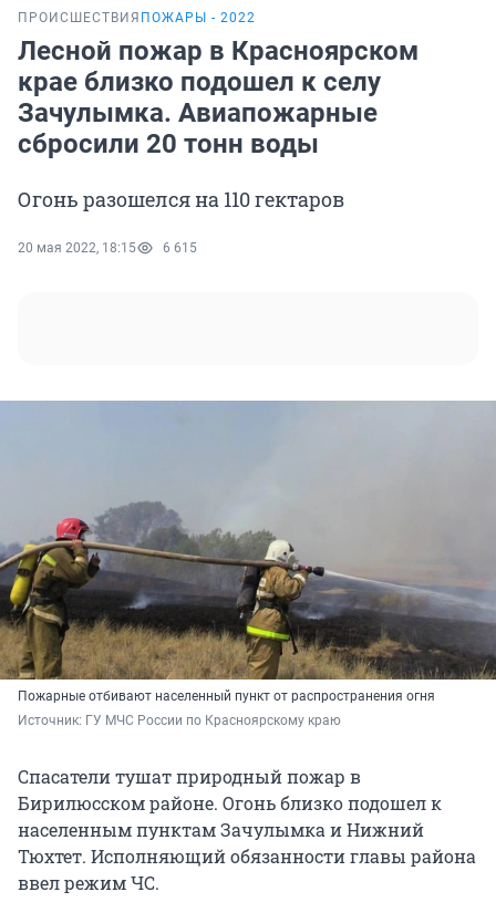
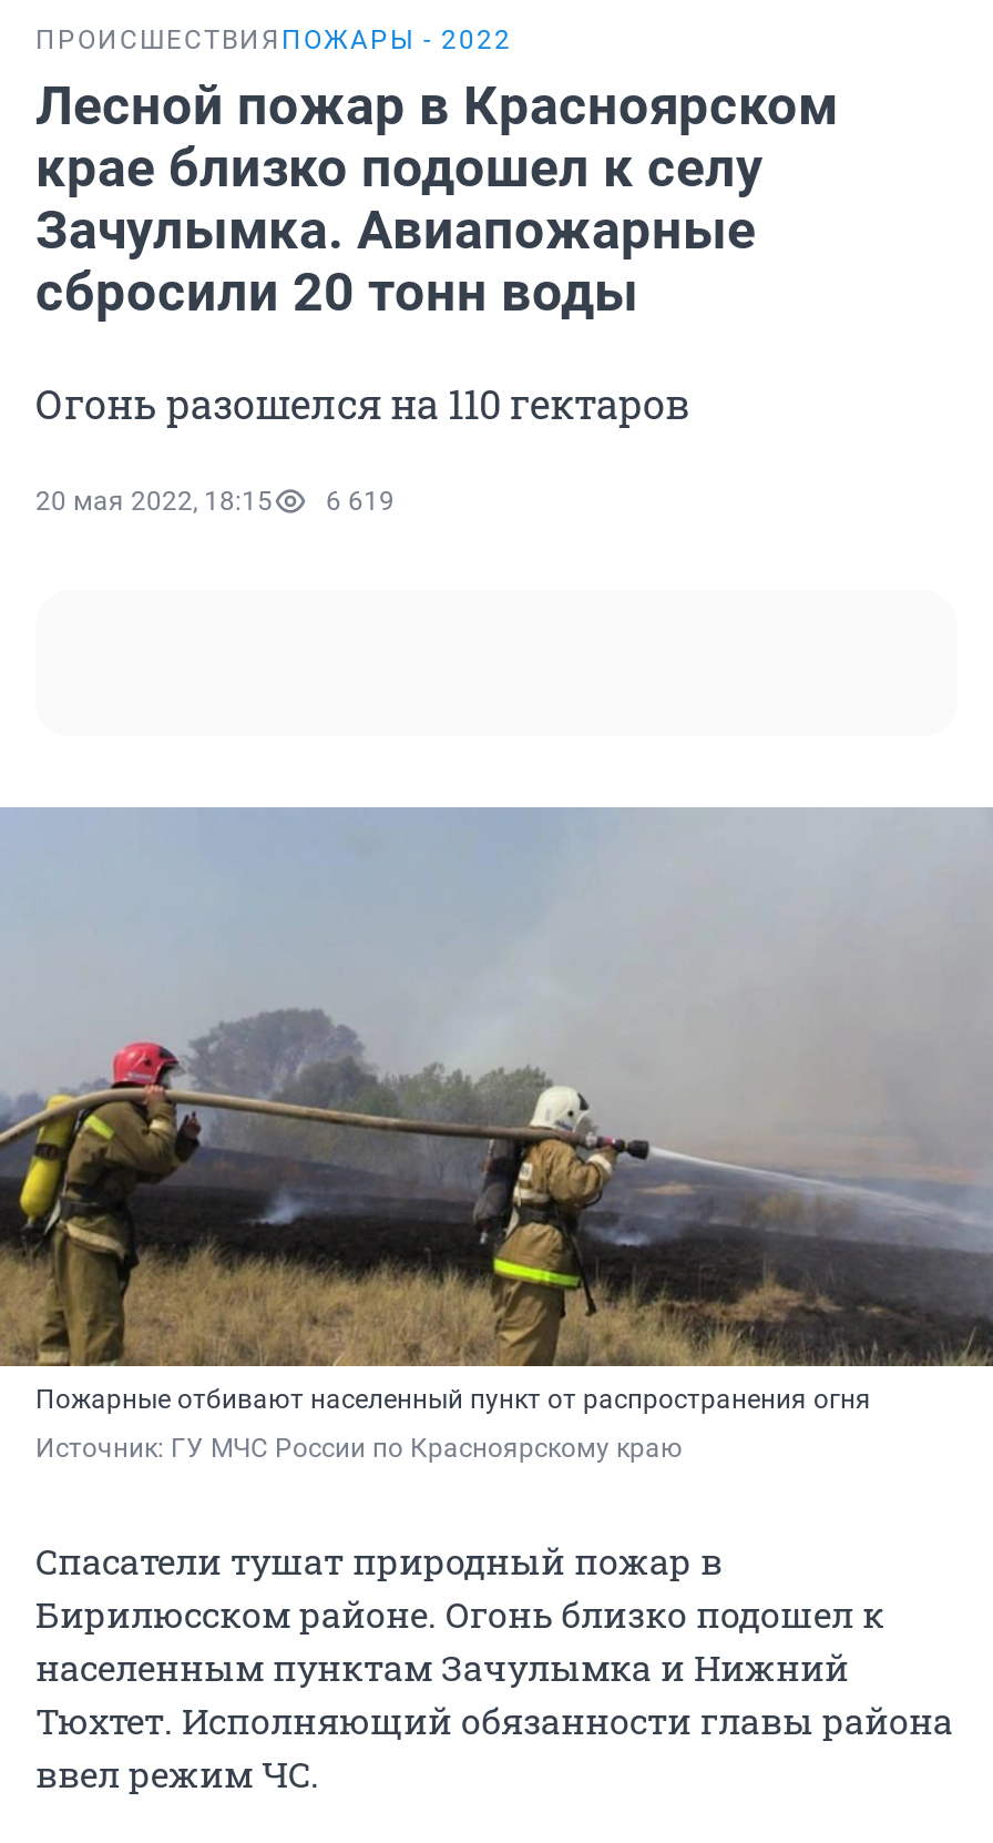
- 20 мая 2022, 18:15 6 615
+ 20 мая 2022, 18:15 6 619
